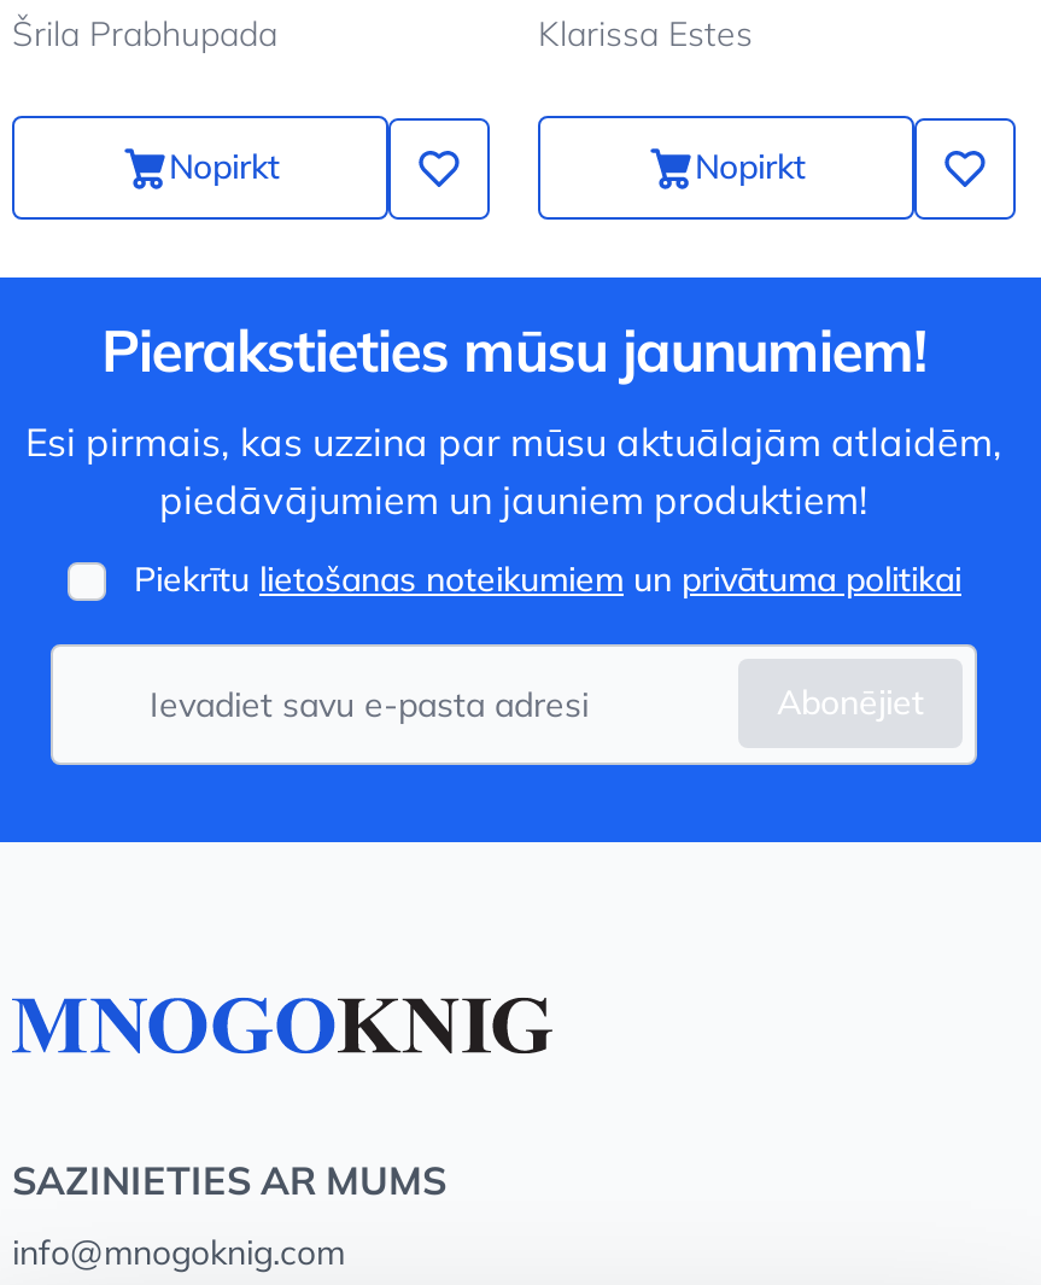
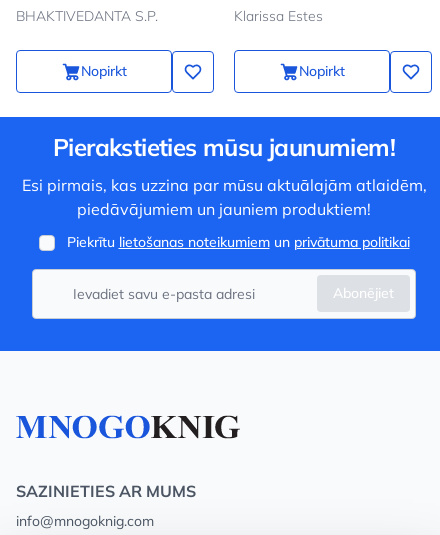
- Šrila Prabhupada
+ BHAKTIVEDANTA S.P.
